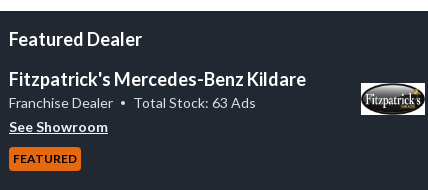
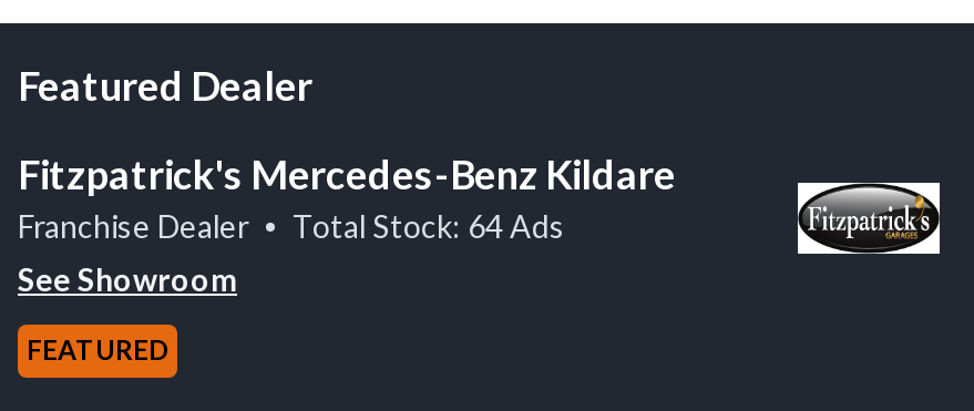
- Total Stock: 63 Ads
+ Total Stock: 64 Ads
